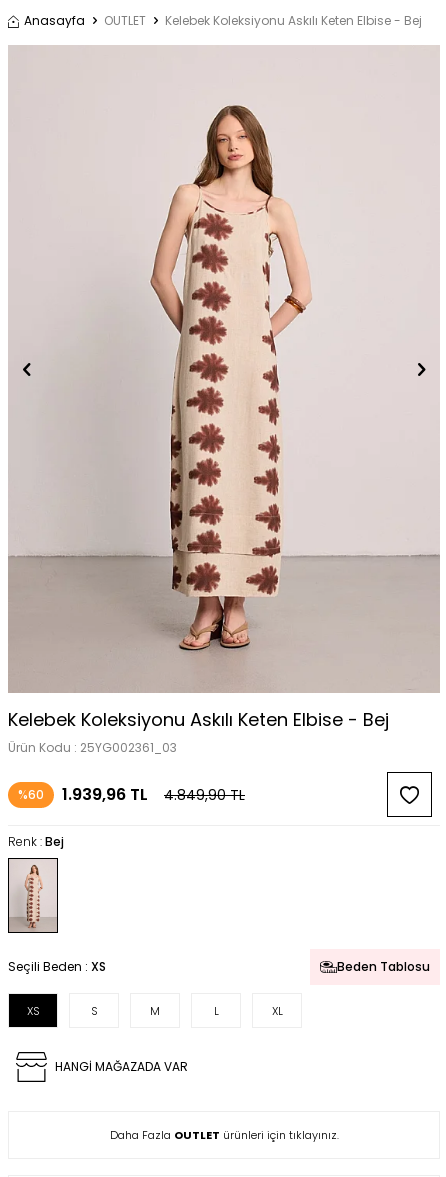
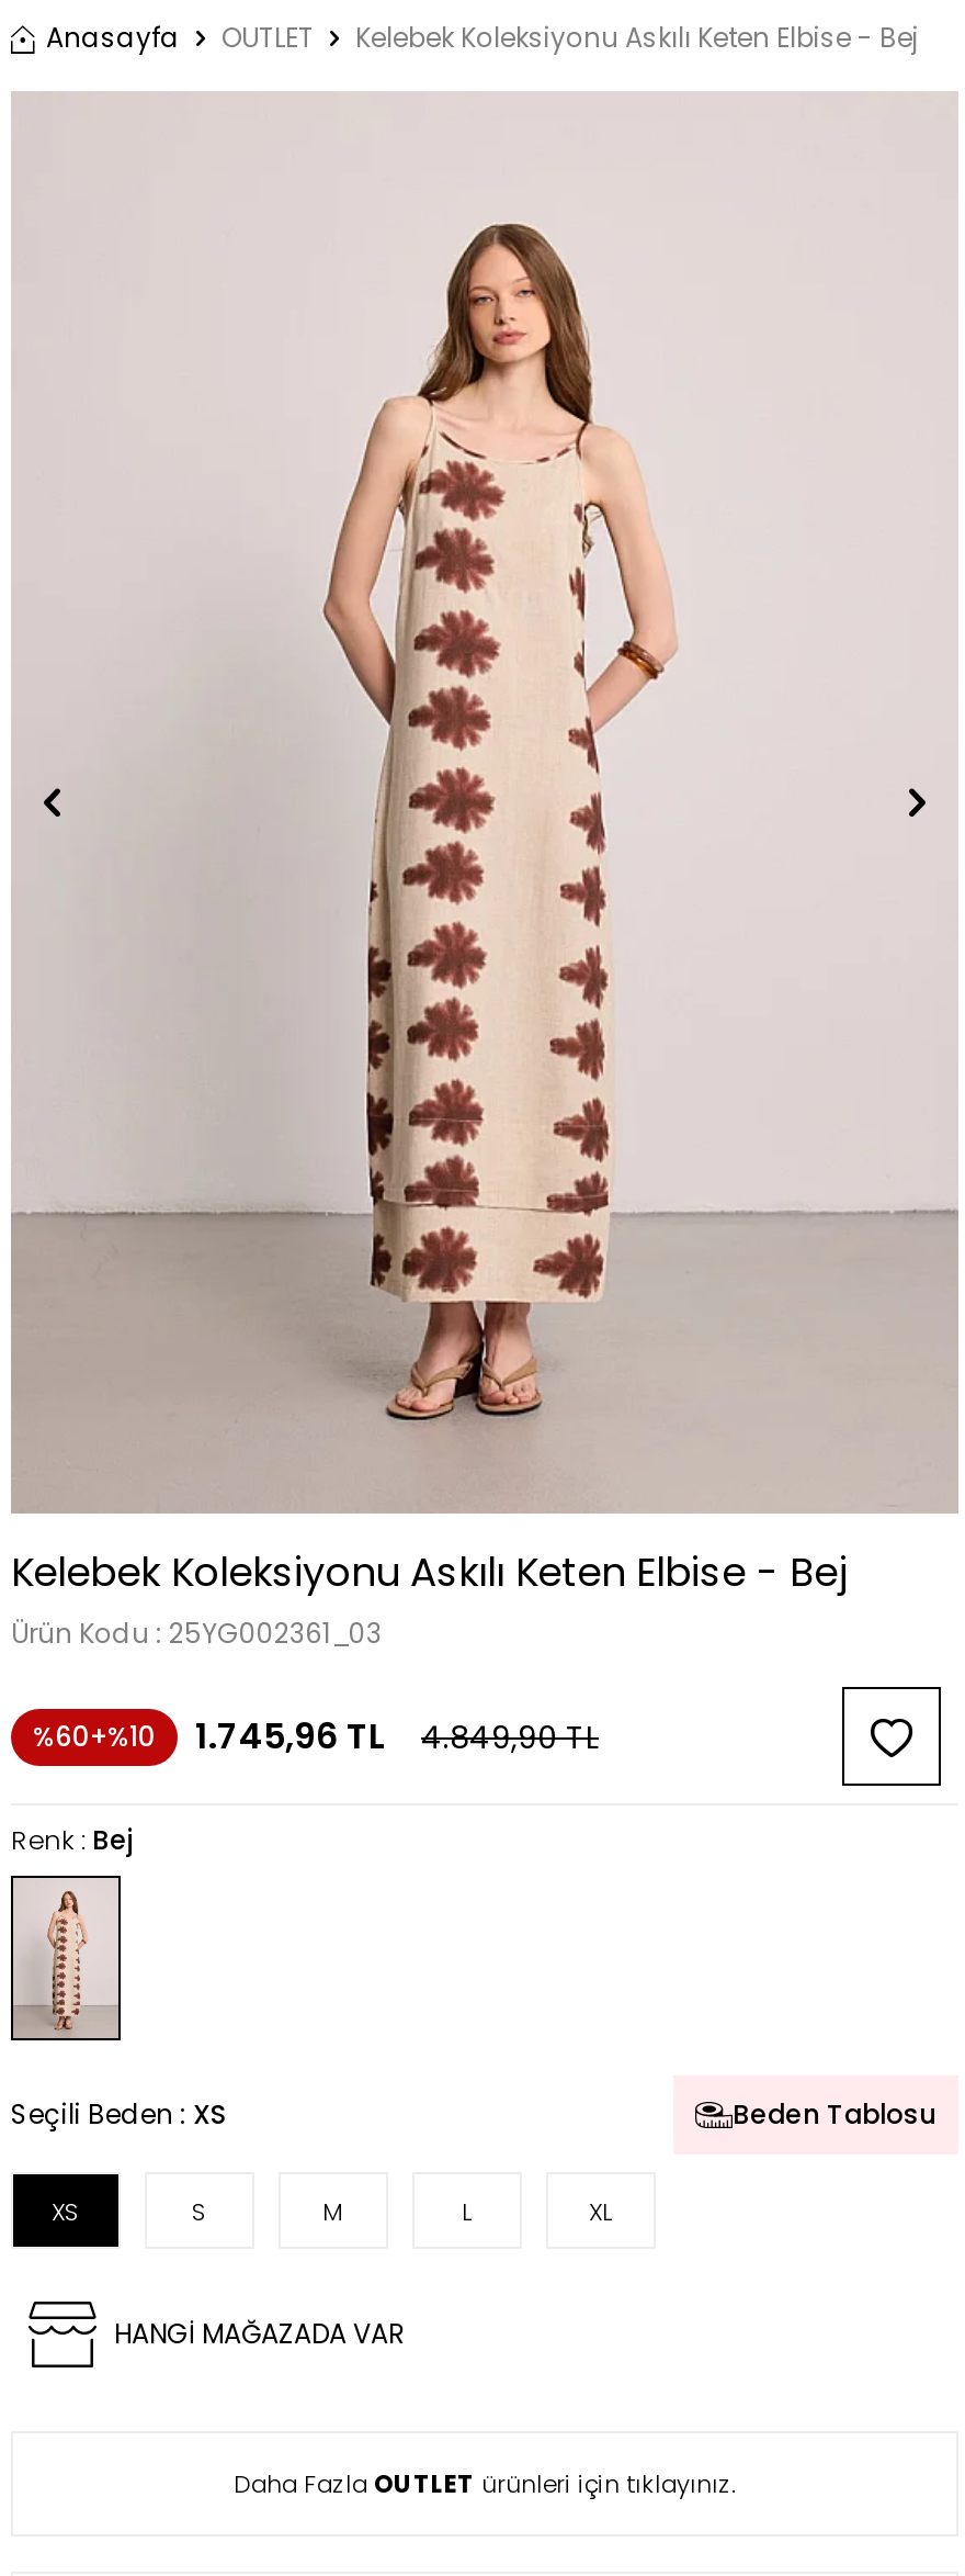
- %60
- 1.939,96 TL
+ %60+%10
+ 1.745,96 TL
